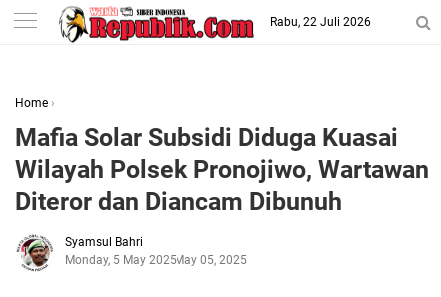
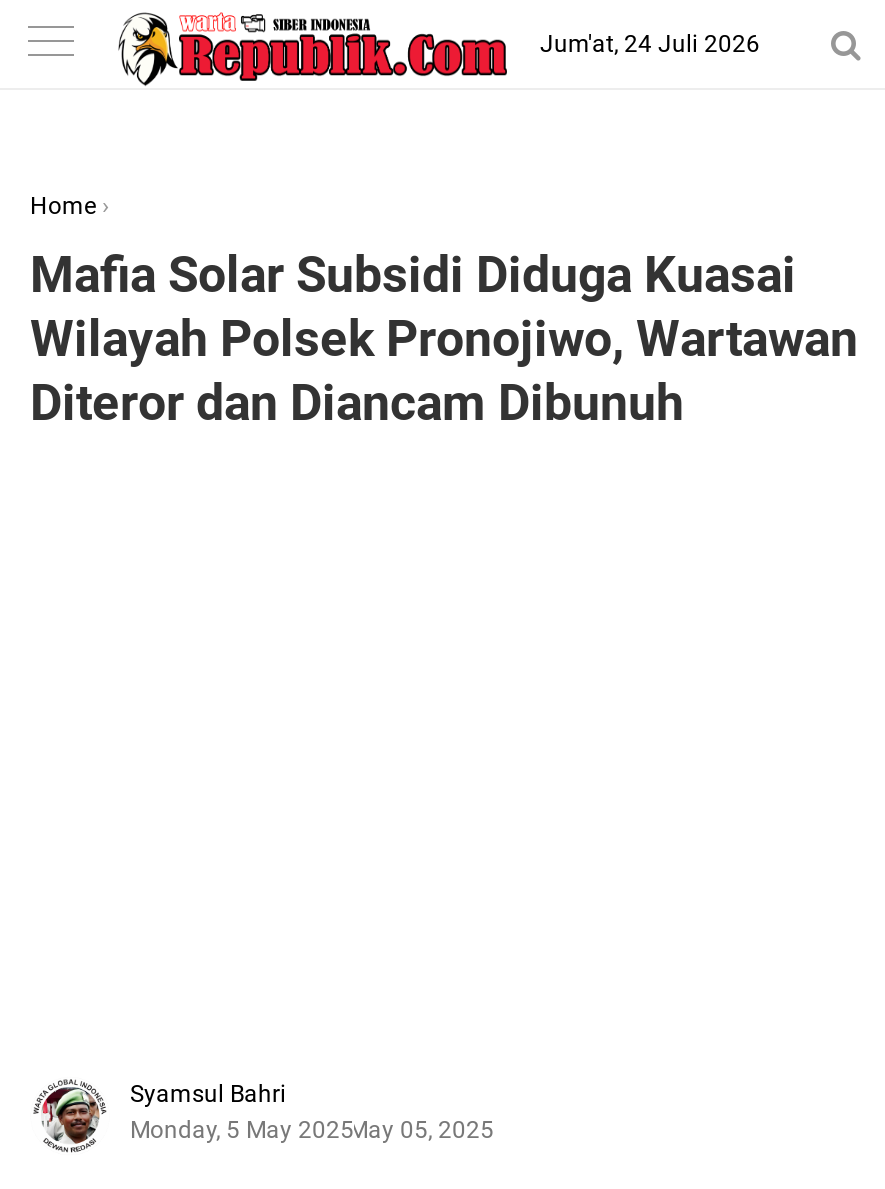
- Rabu, 22 Juli 2026
+ Jum'at, 24 Juli 2026
